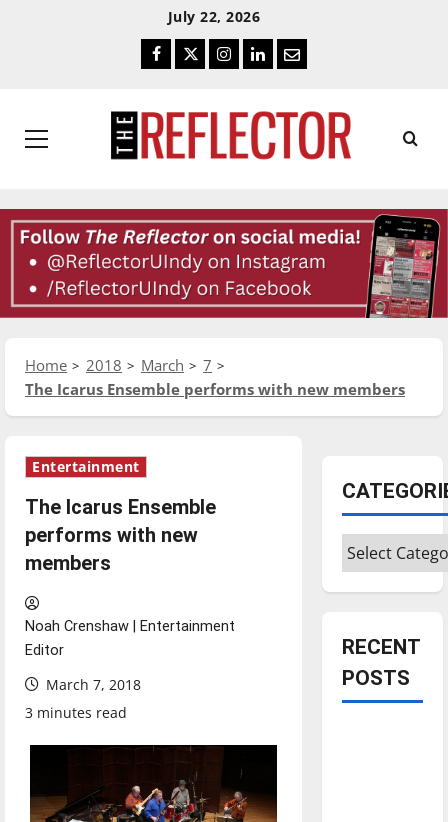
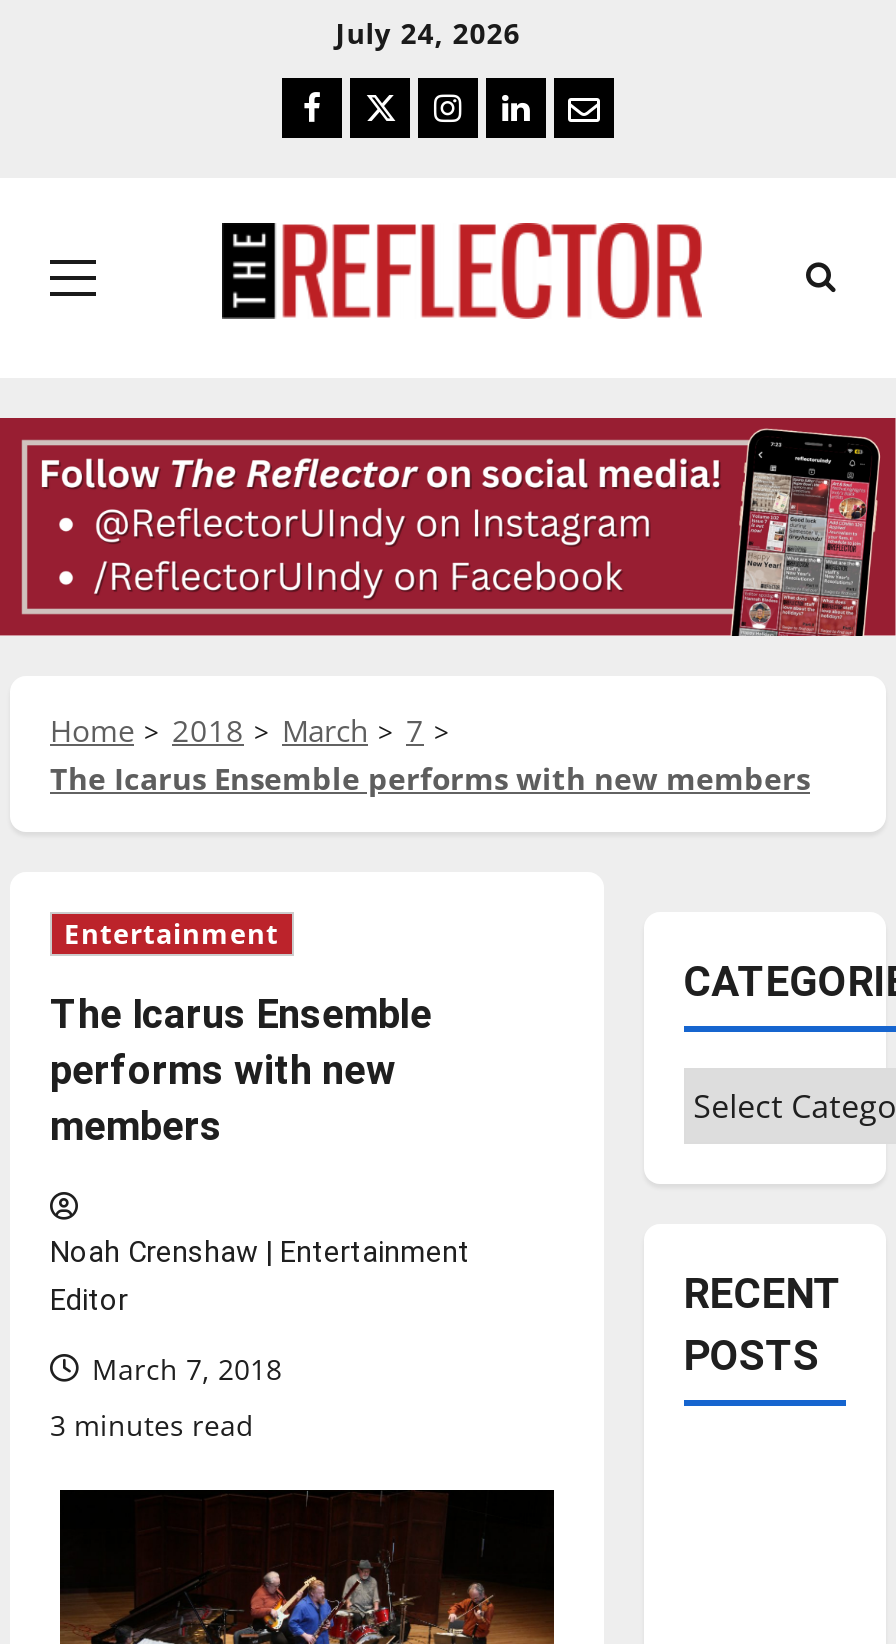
- July 22, 2026
+ July 24, 2026
